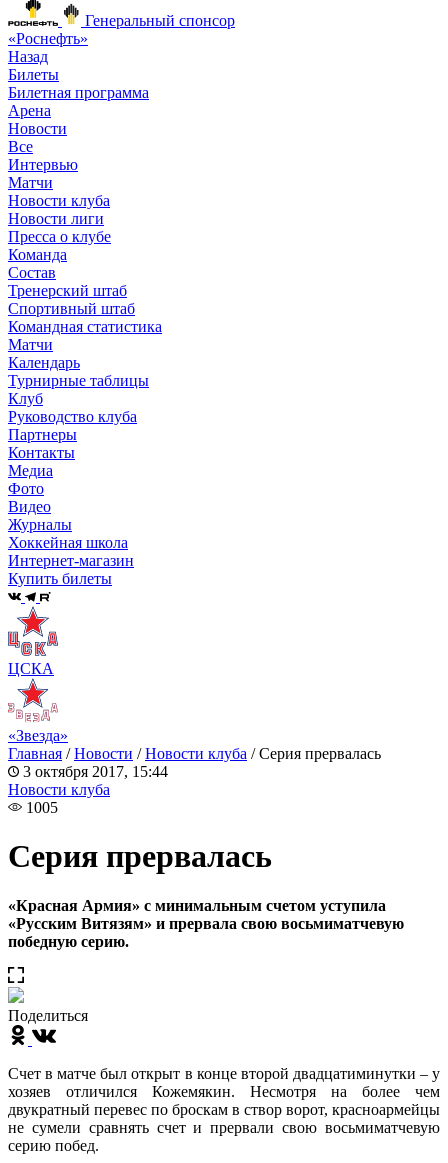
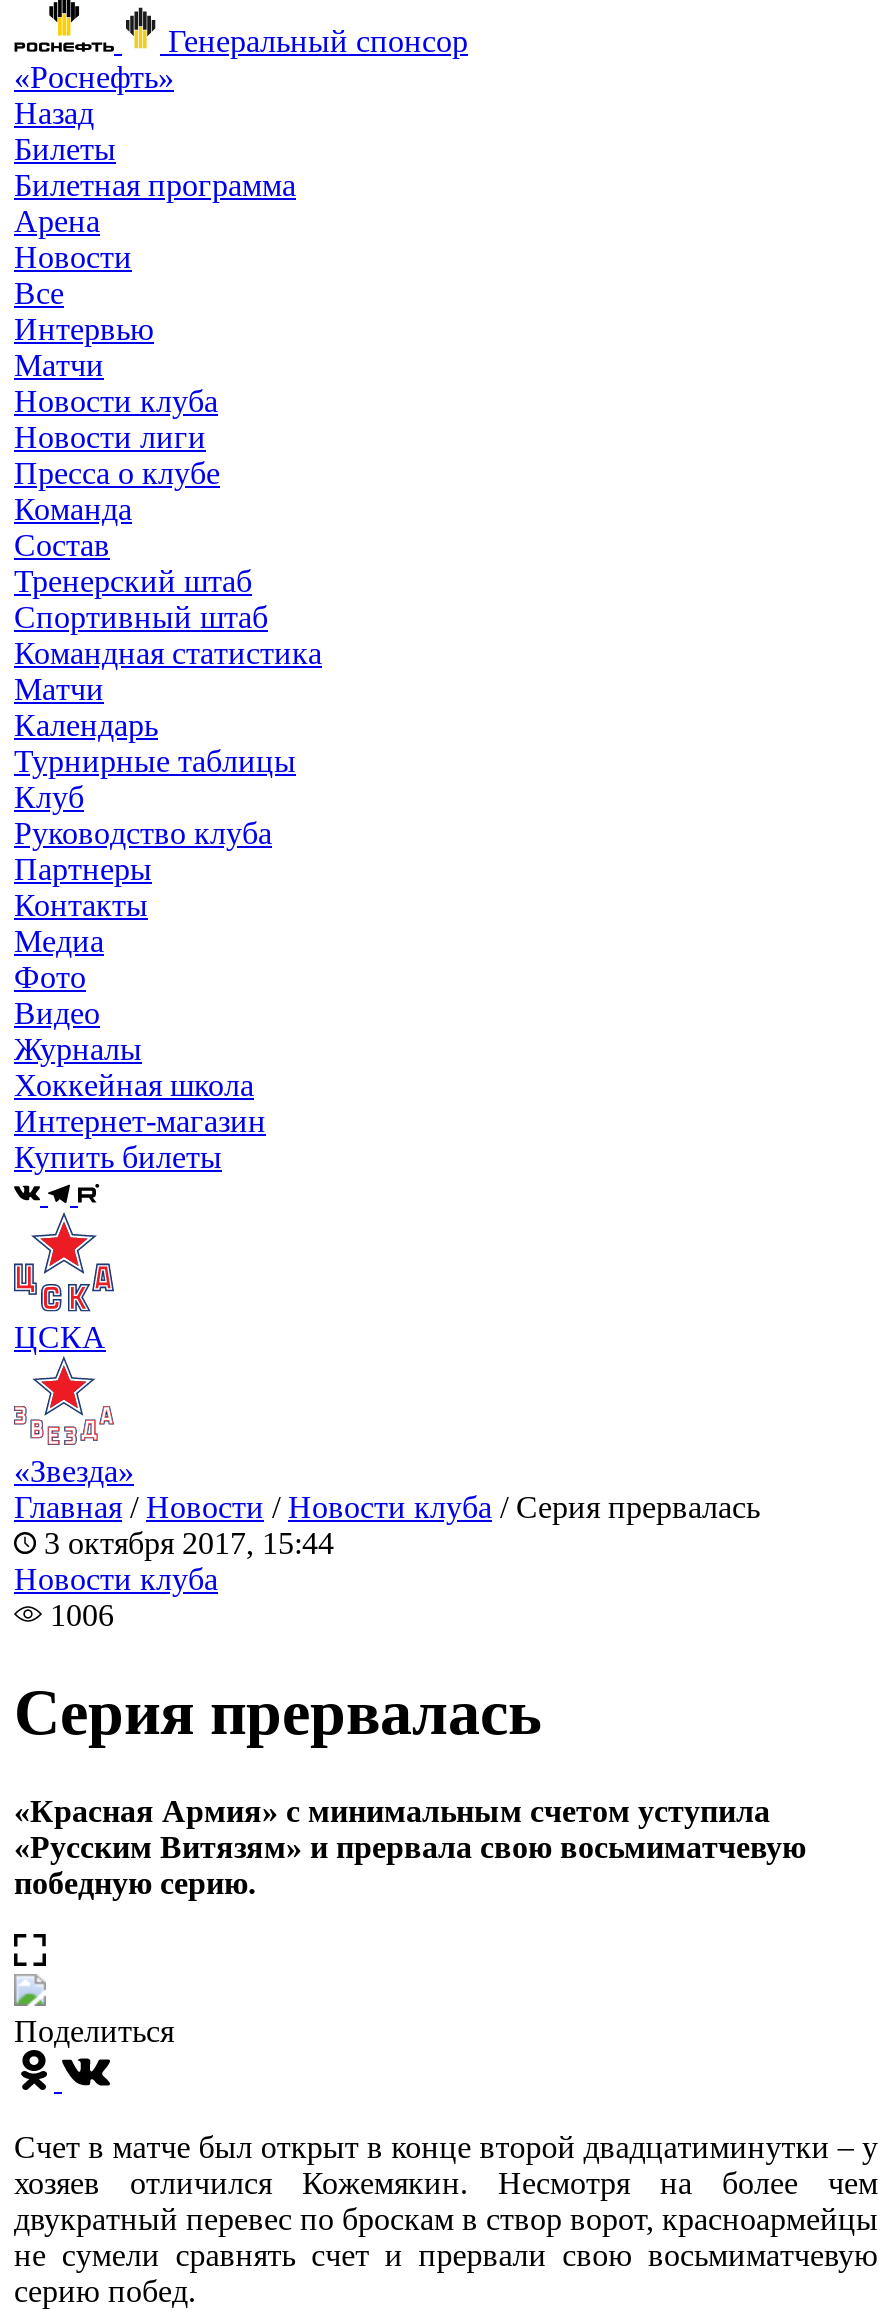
- 1005
+ 1006
